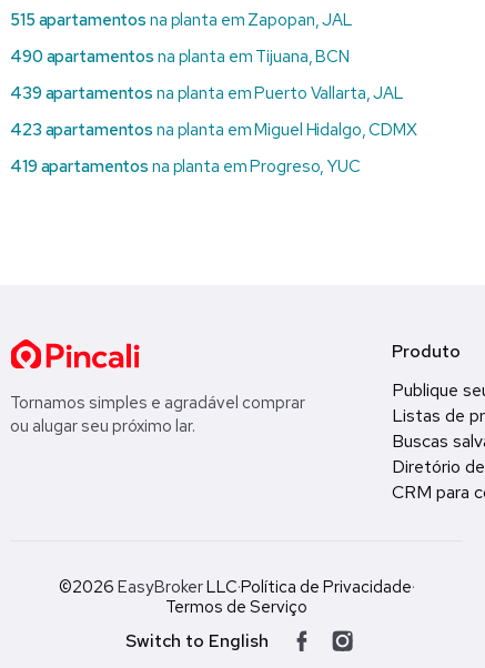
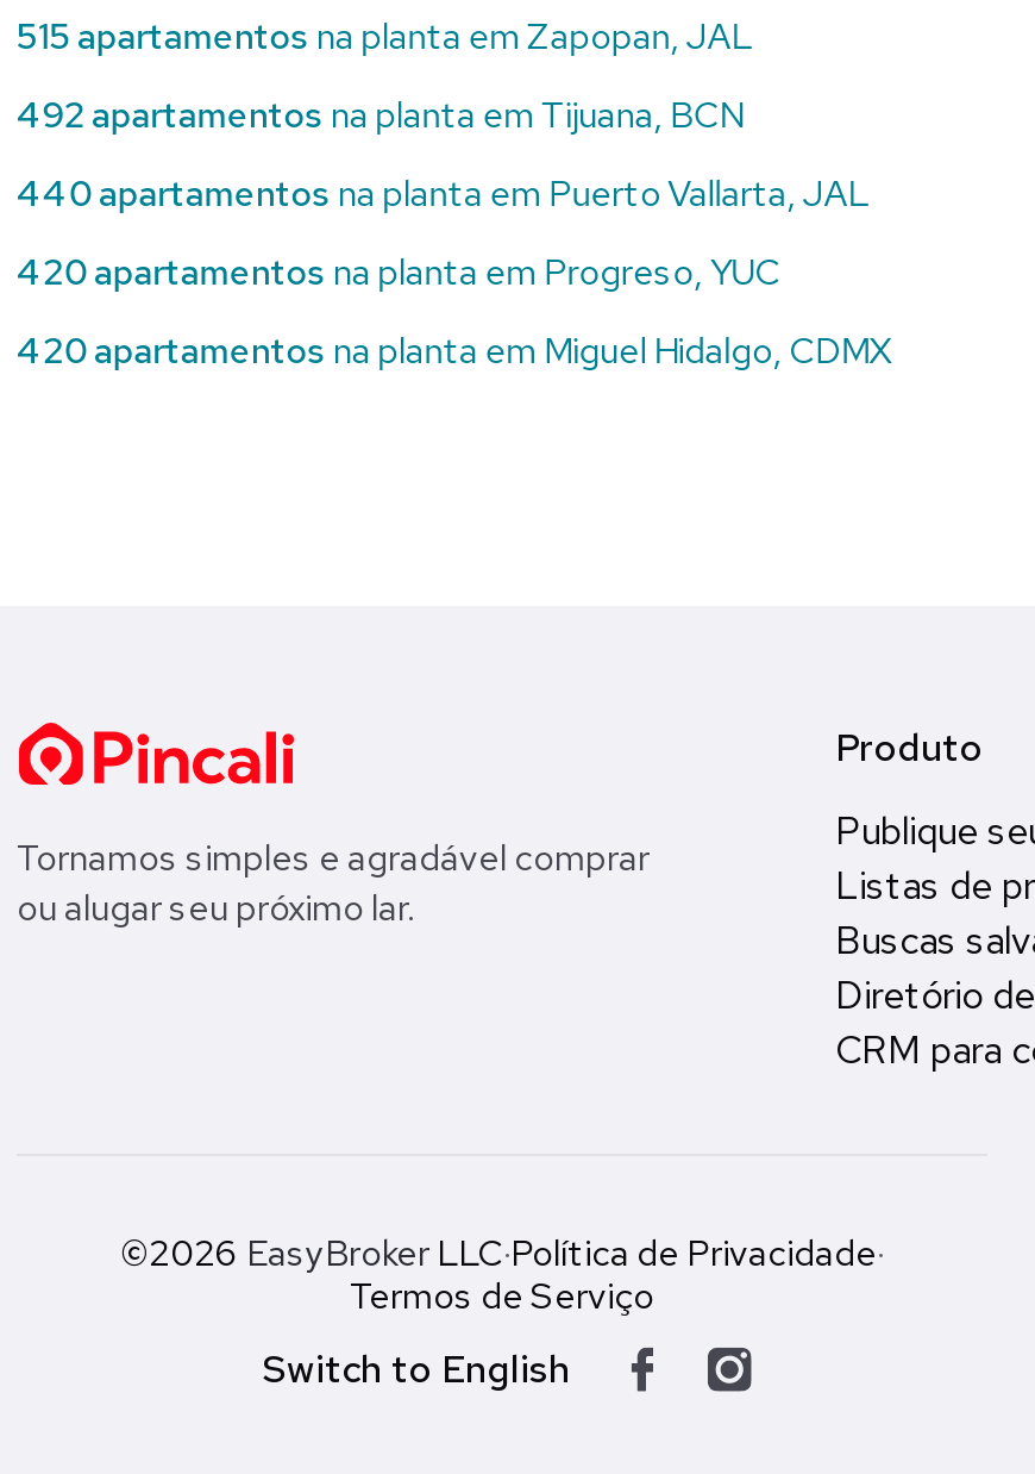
- 490 apartamentos na planta em Tijuana, BCN
+ 492 apartamentos na planta em Tijuana, BCN

- 439 apartamentos na planta em Puerto Vallarta, JAL
+ 440 apartamentos na planta em Puerto Vallarta, JAL

- 423 apartamentos na planta em Miguel Hidalgo, CDMX
+ 420 apartamentos na planta em Progreso, YUC

- 419 apartamentos na planta em Progreso, YUC
+ 420 apartamentos na planta em Miguel Hidalgo, CDMX
